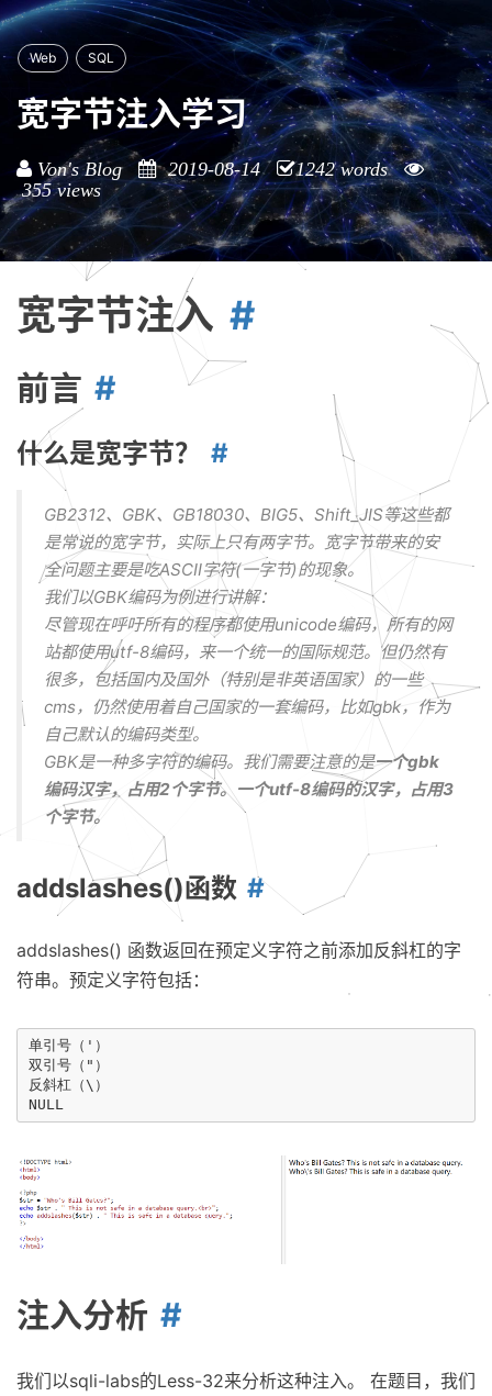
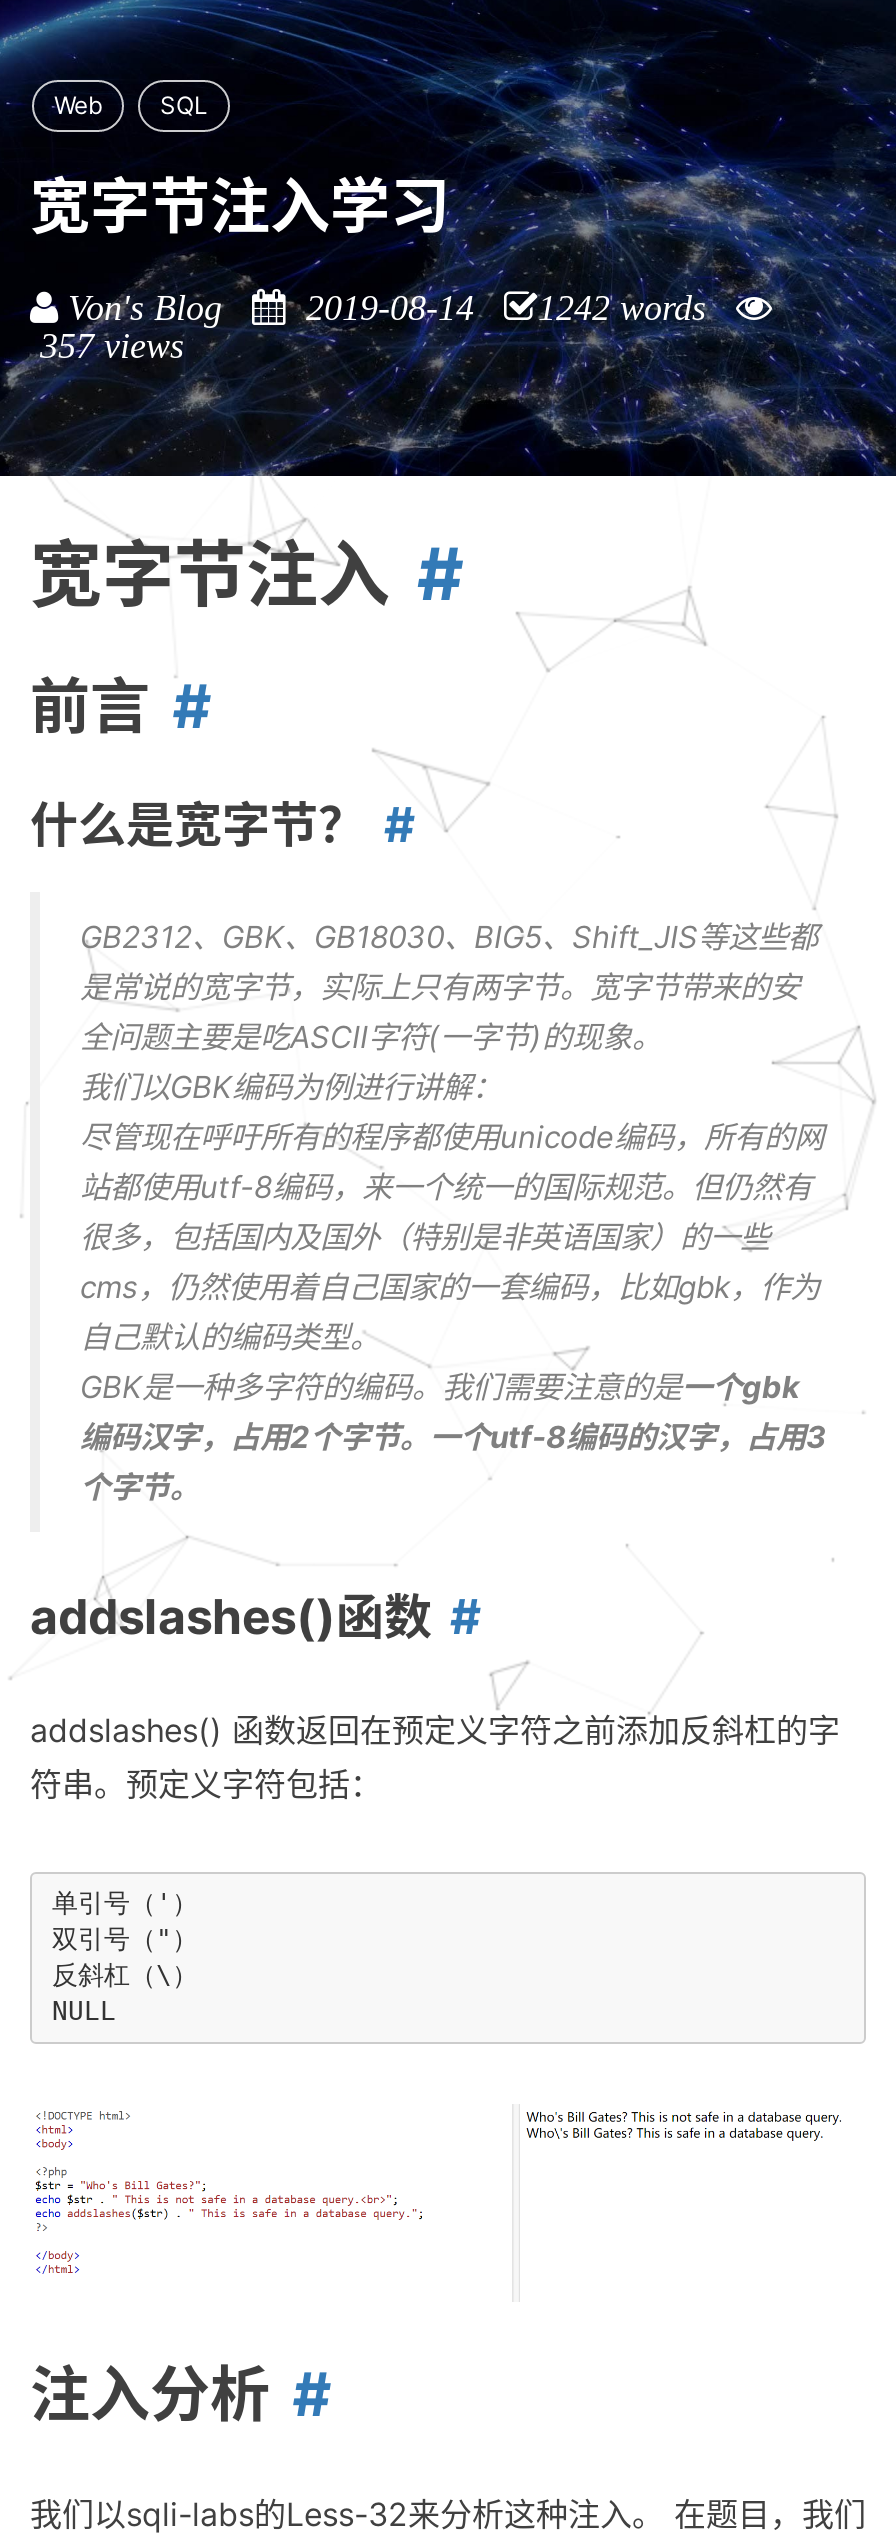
- 355 views
+ 357 views
